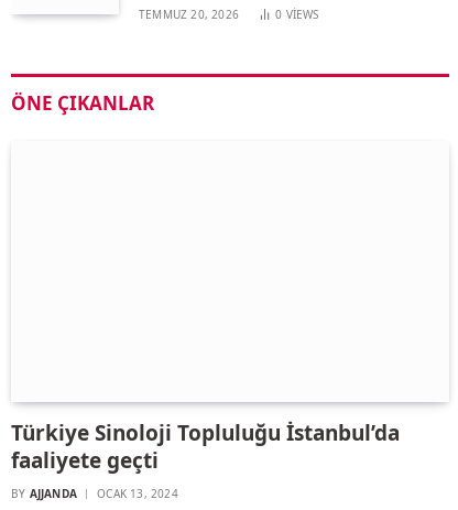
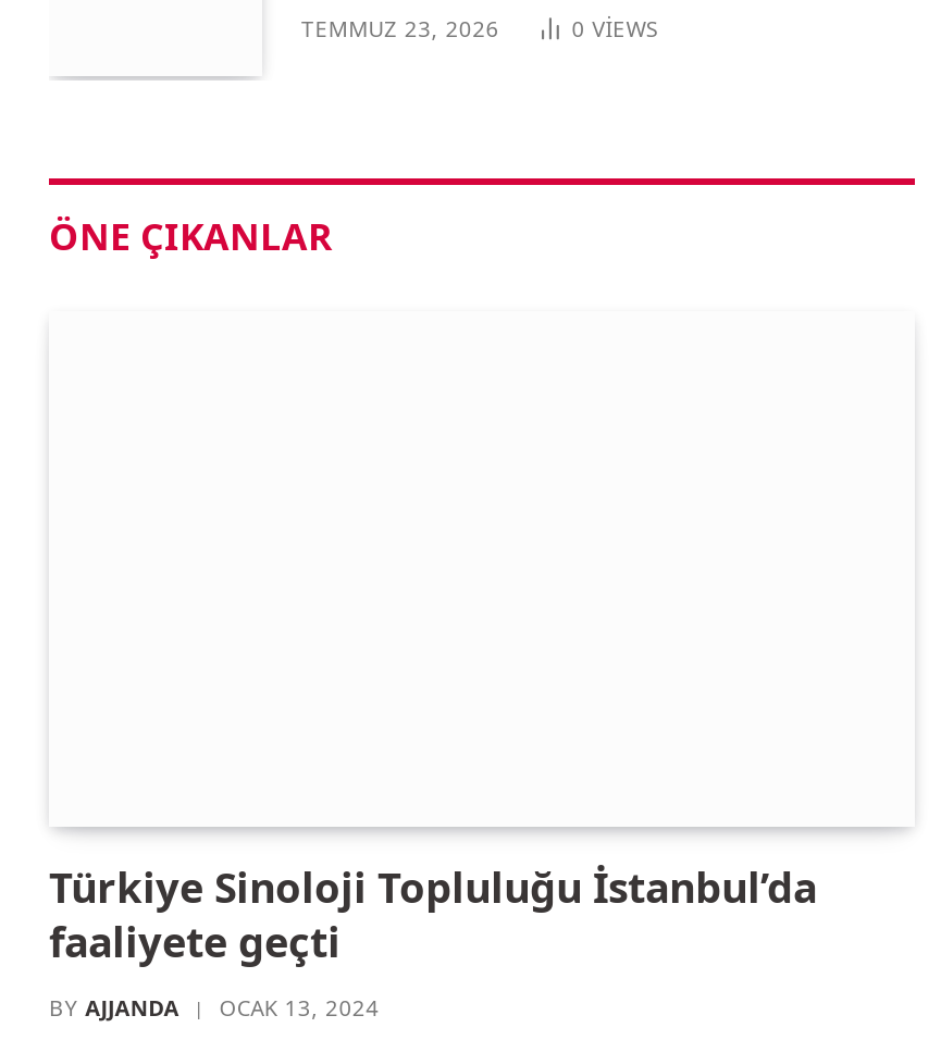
- TEMMUZ 20, 2026
+ TEMMUZ 23, 2026
